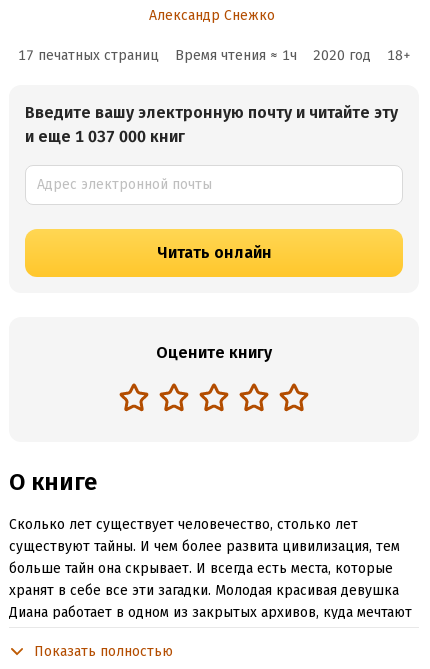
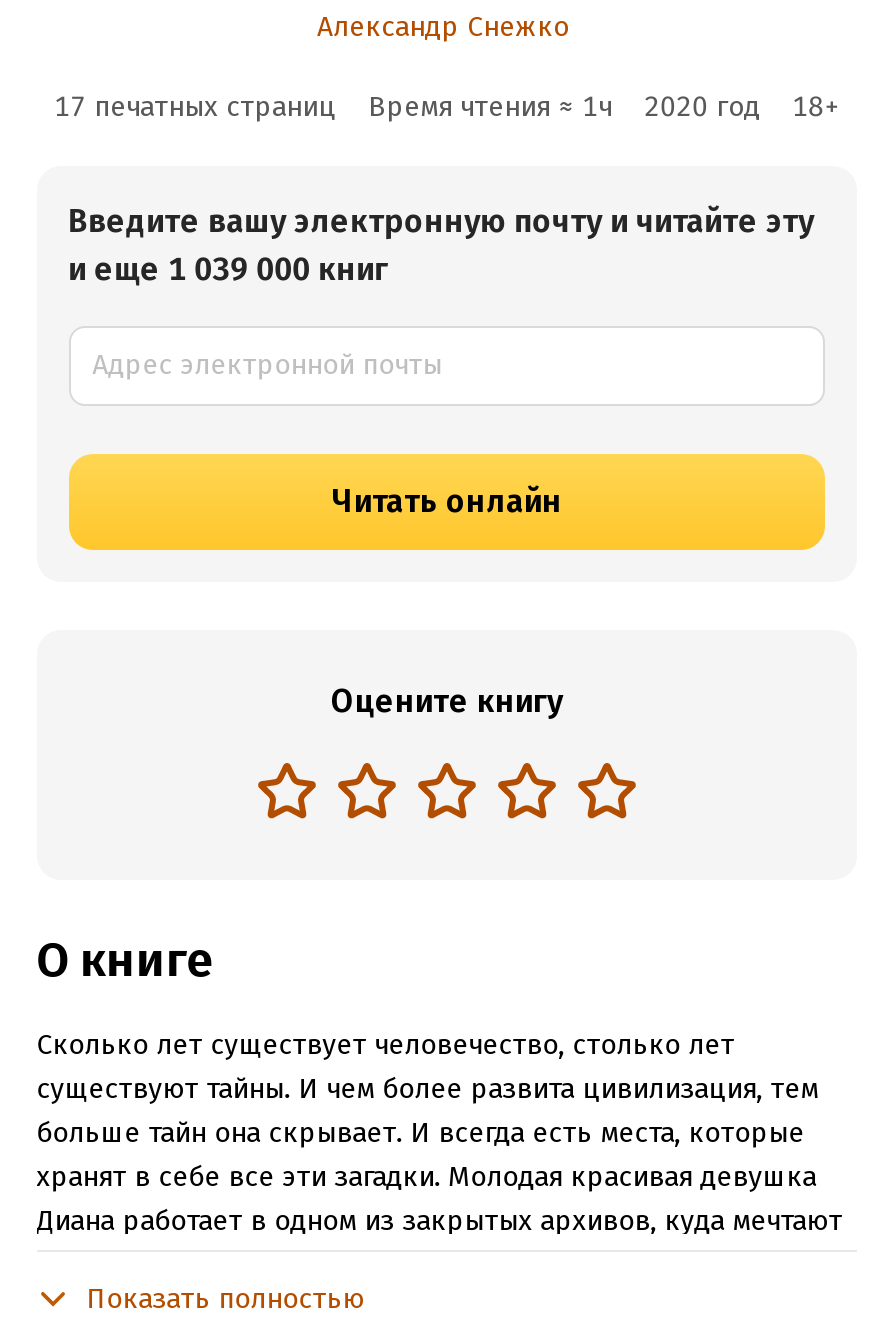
- и еще 1 037 000 книг
+ и еще 1 039 000 книг
